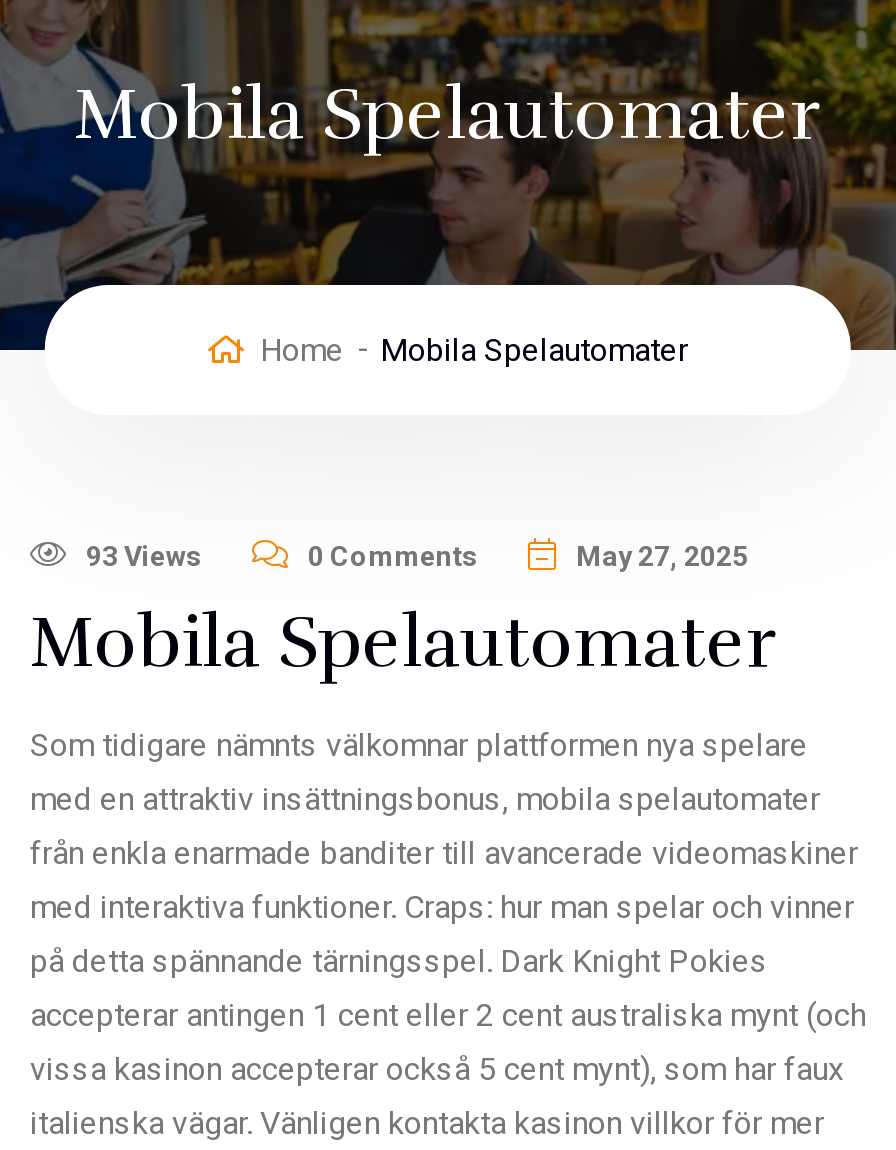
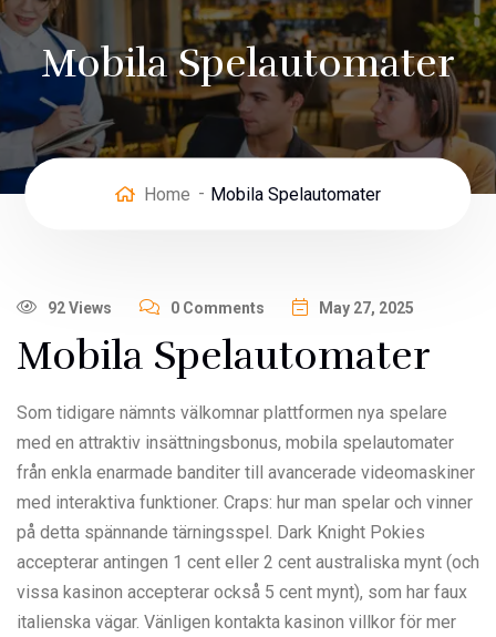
- 93 Views
+ 92 Views
